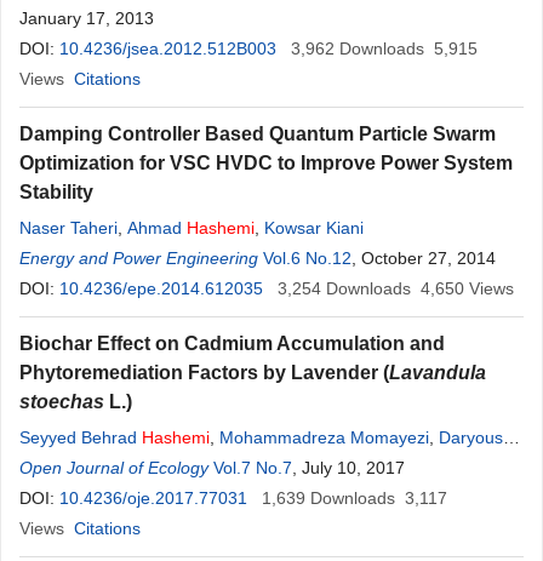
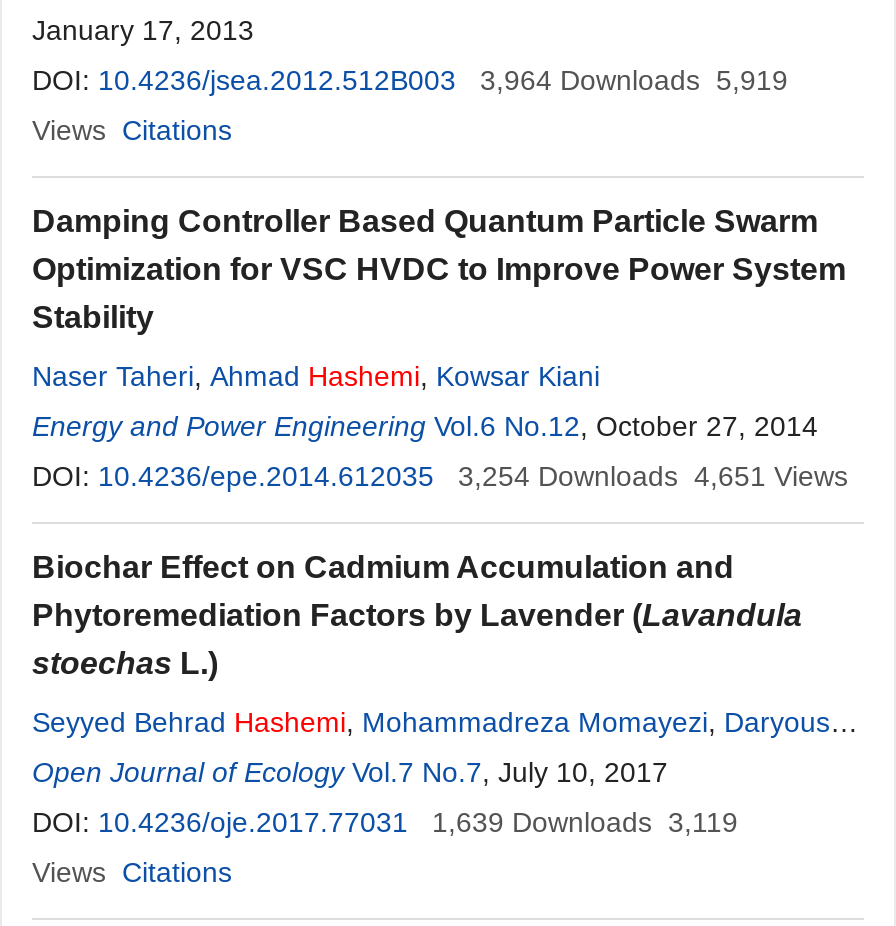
- DOI: 10.4236/jsea.2012.512B003 3,962 Downloads 5,915
+ DOI: 10.4236/jsea.2012.512B003 3,964 Downloads 5,919

- 3,254 Downloads 4,650 Views
+ 3,254 Downloads 4,651 Views

- DOI: 10.4236/oje.2017.77031 1,639 Downloads 3,117
+ DOI: 10.4236/oje.2017.77031 1,639 Downloads 3,119
